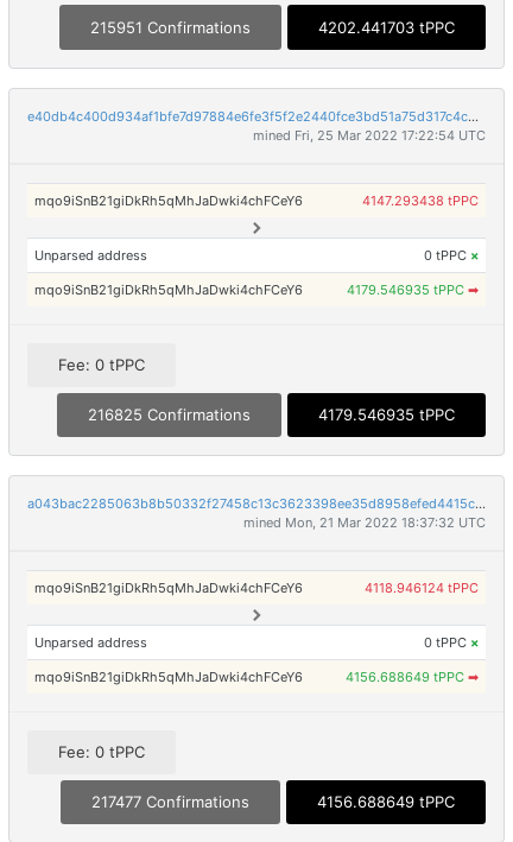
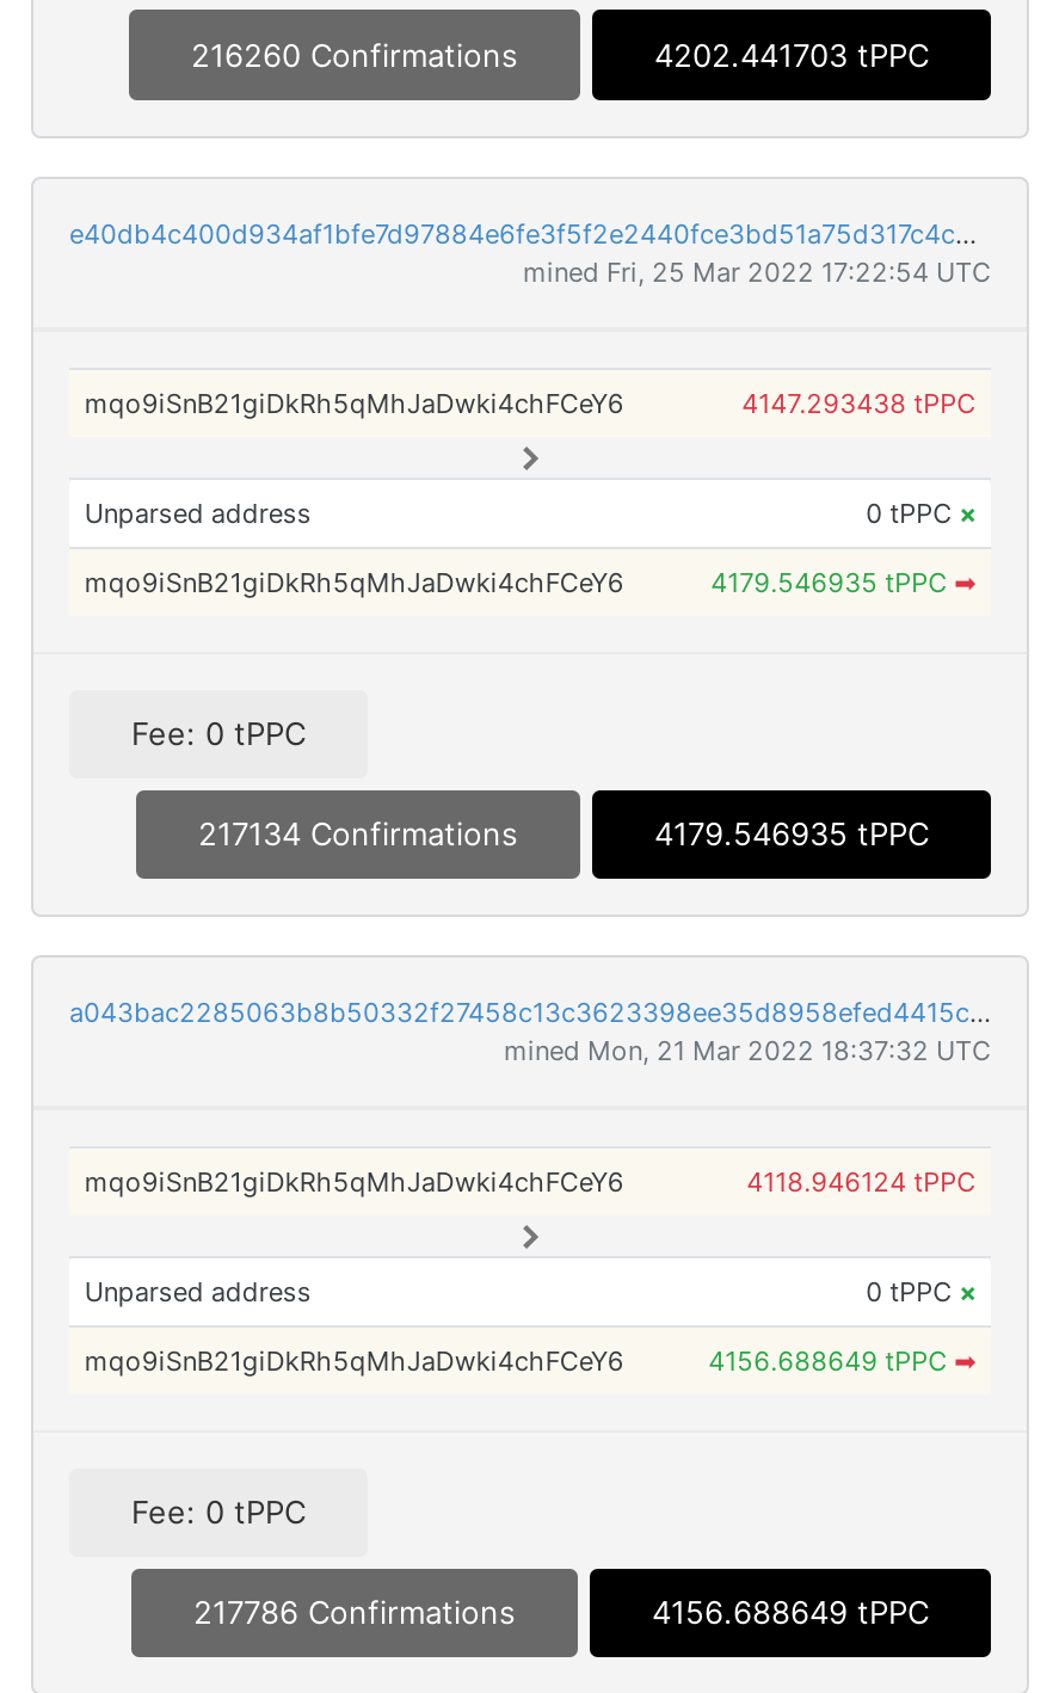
- 215951 Confirmations
+ 216260 Confirmations

- 216825 Confirmations
+ 217134 Confirmations

- 217477 Confirmations
+ 217786 Confirmations
